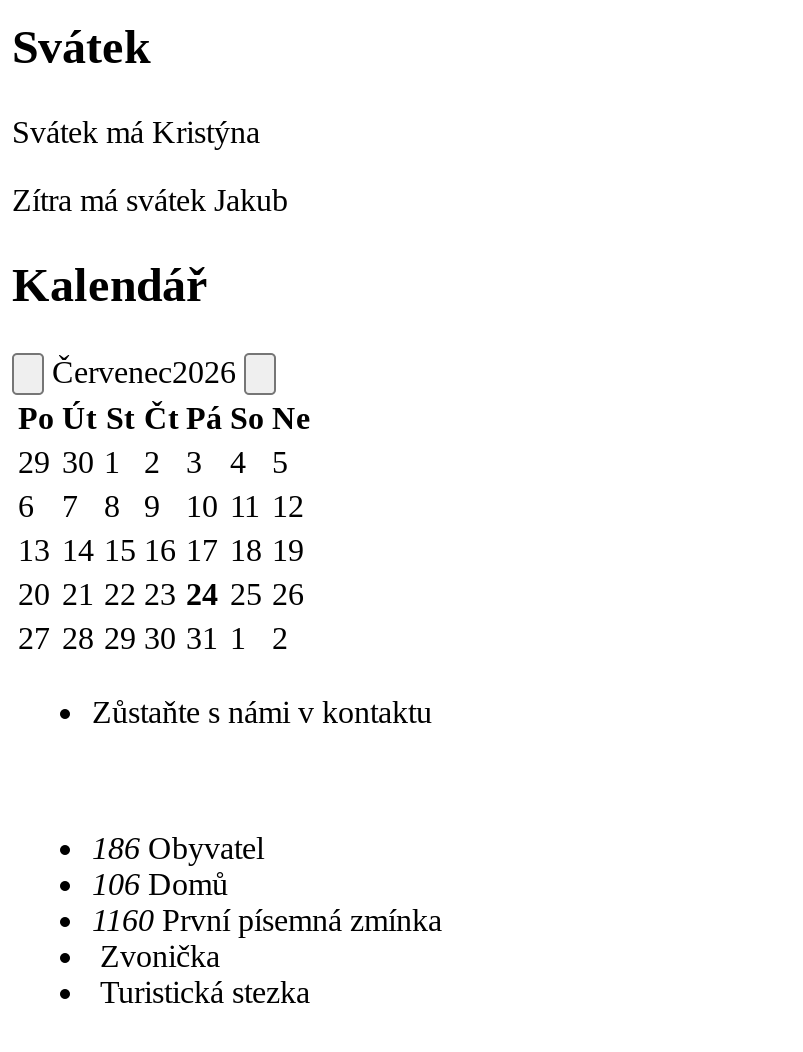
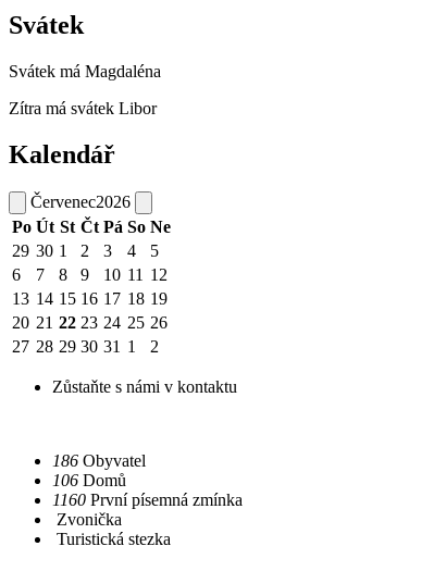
- Svátek má Kristýna
+ Svátek má Magdaléna

- Zítra má svátek Jakub
+ Zítra má svátek Libor
